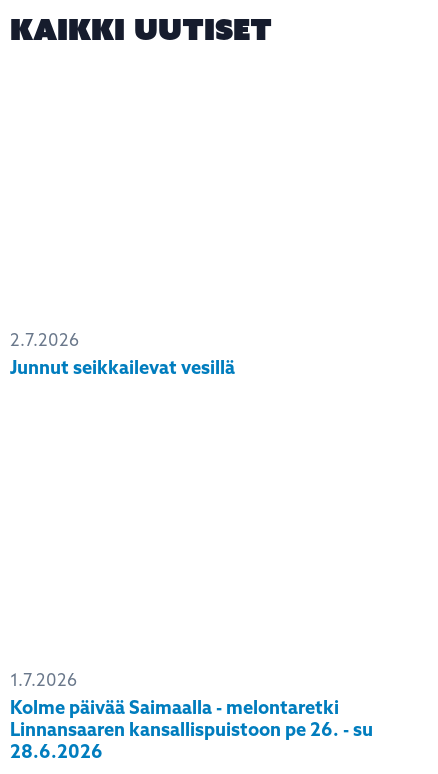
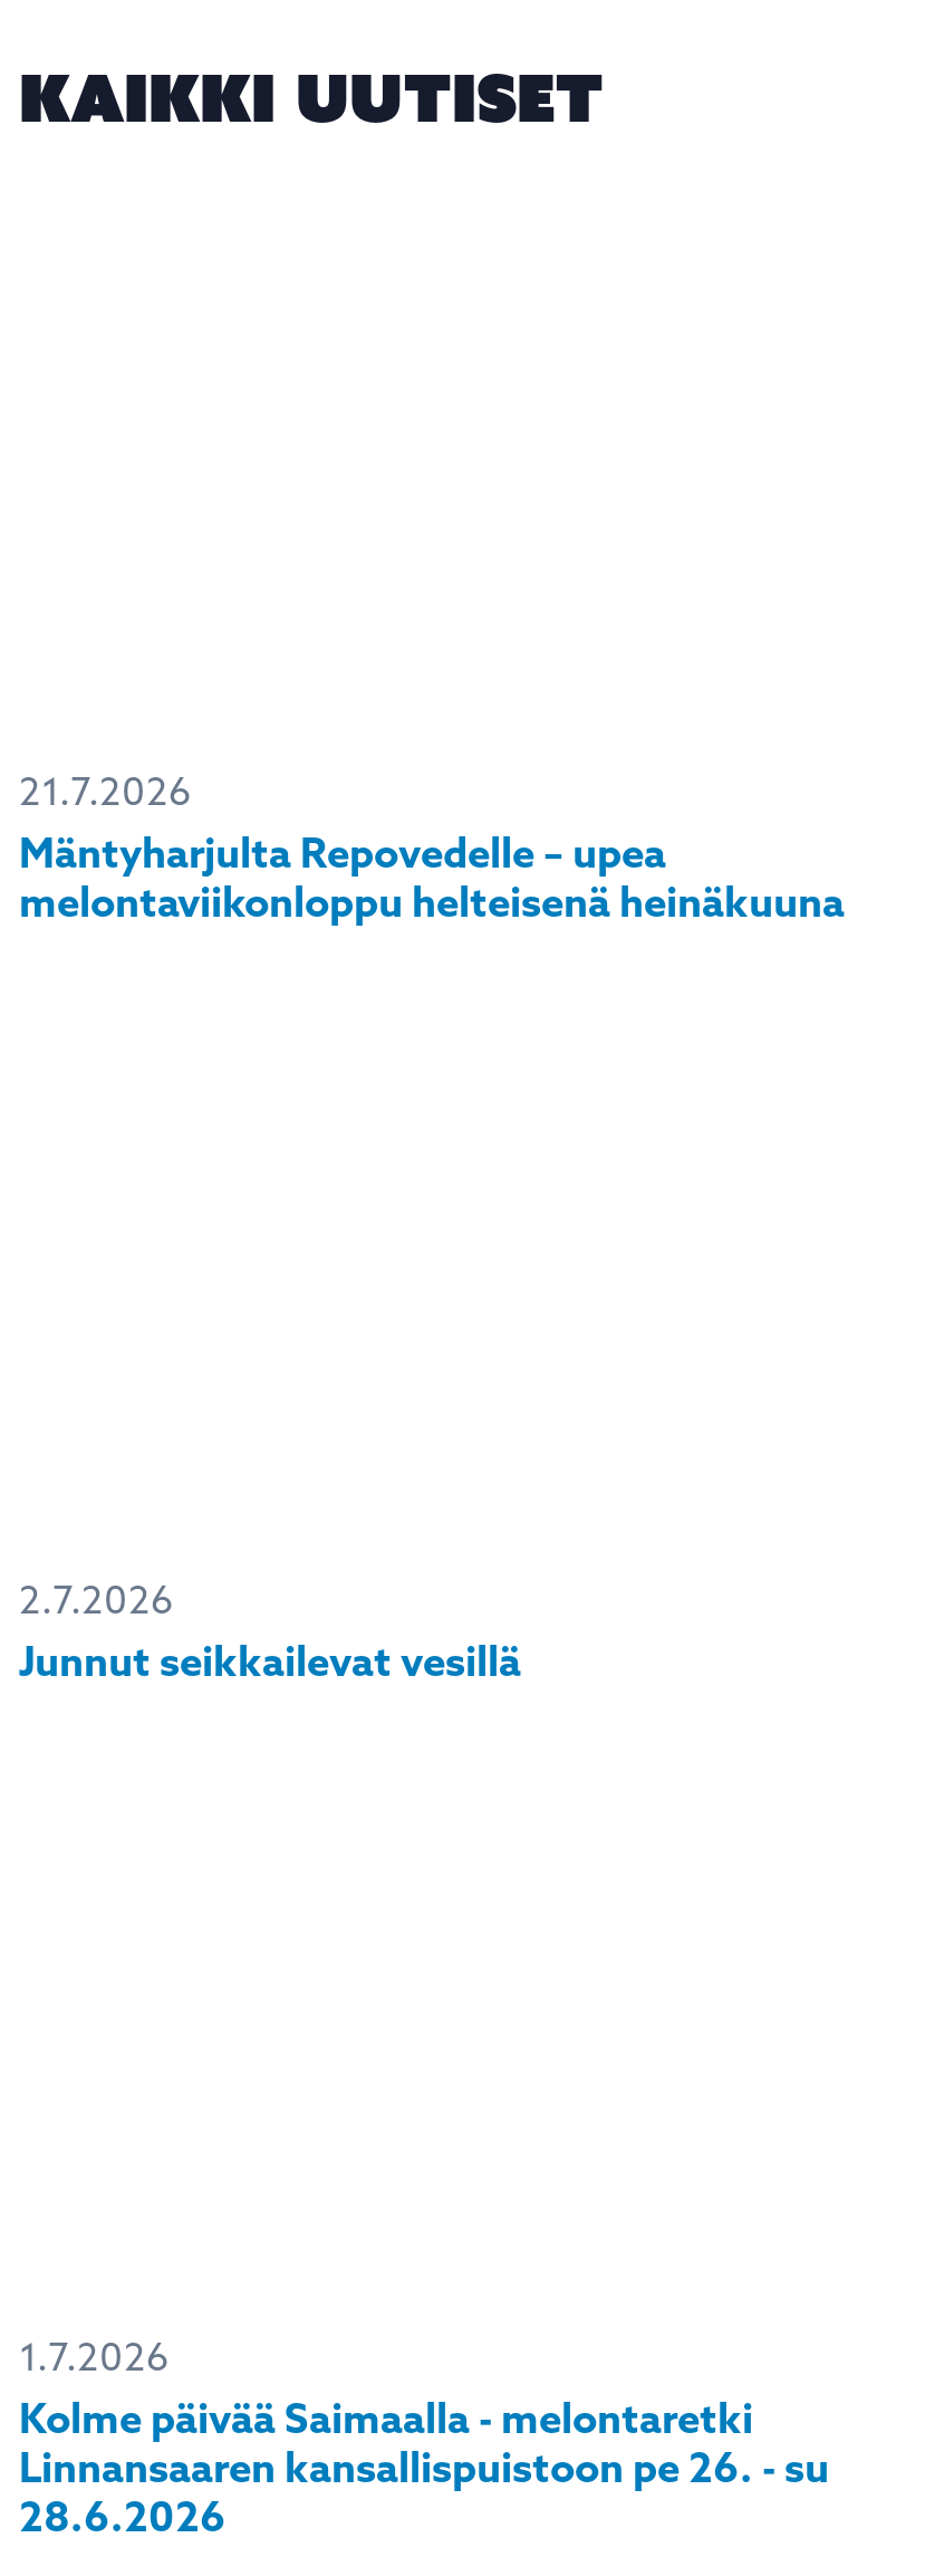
+ 21.7.2026
+ Mäntyharjulta Repovedelle – upea
+ melontaviikonloppu helteisenä heinäkuuna
